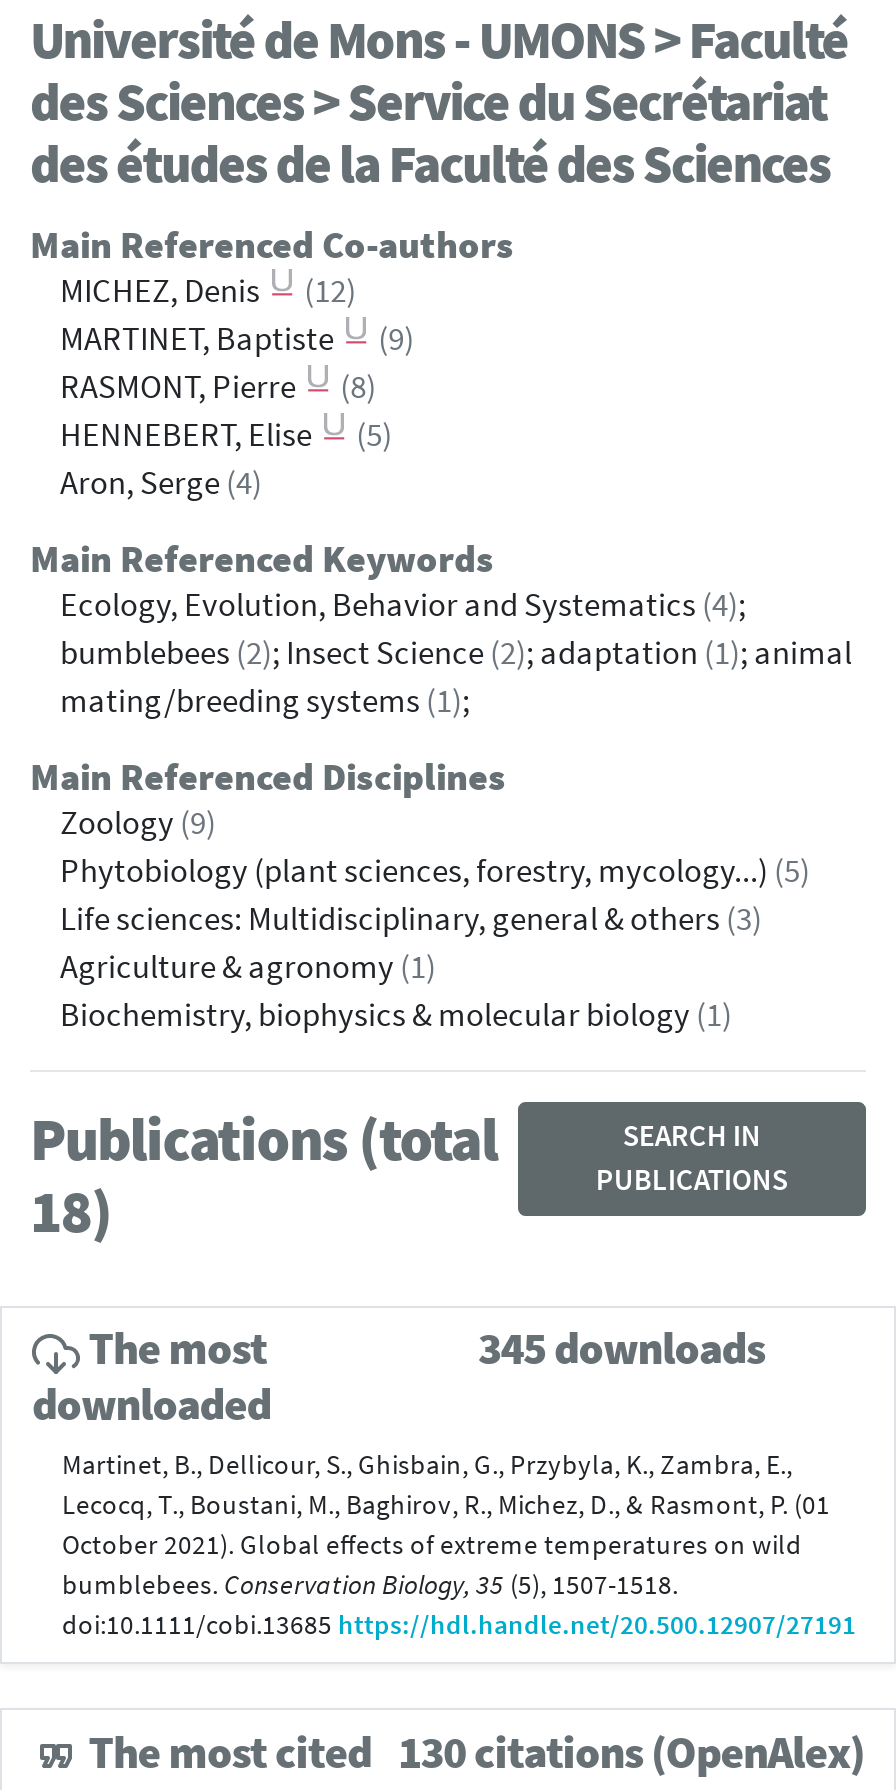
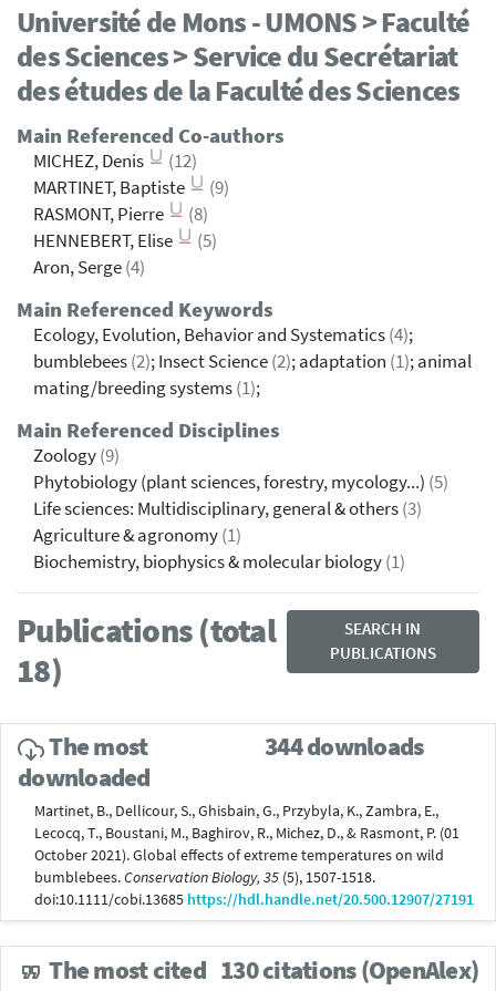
- 345 downloads
+ 344 downloads
